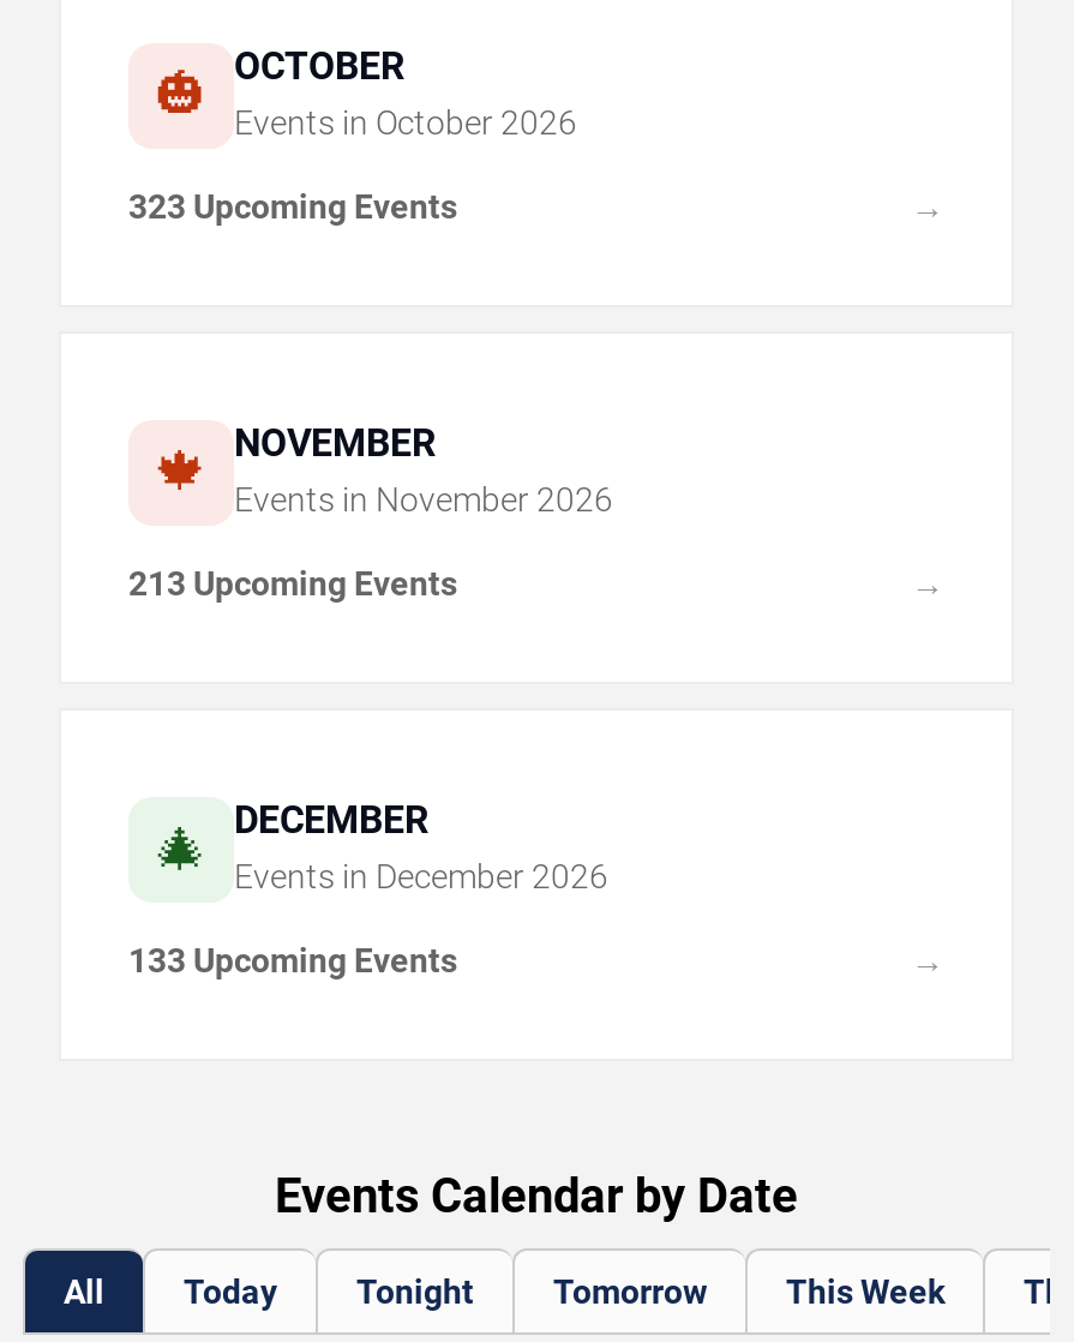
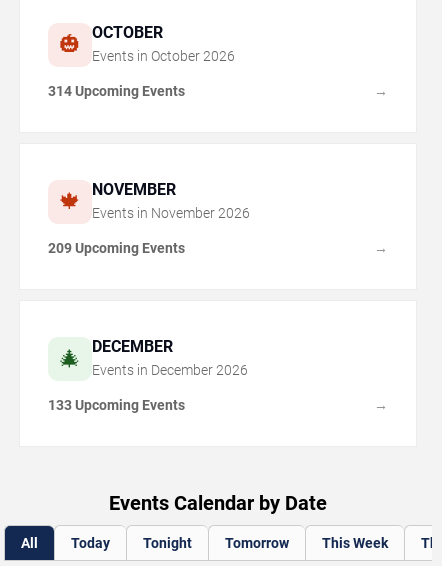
- 323 Upcoming Events
+ 314 Upcoming Events

- 213 Upcoming Events
+ 209 Upcoming Events
